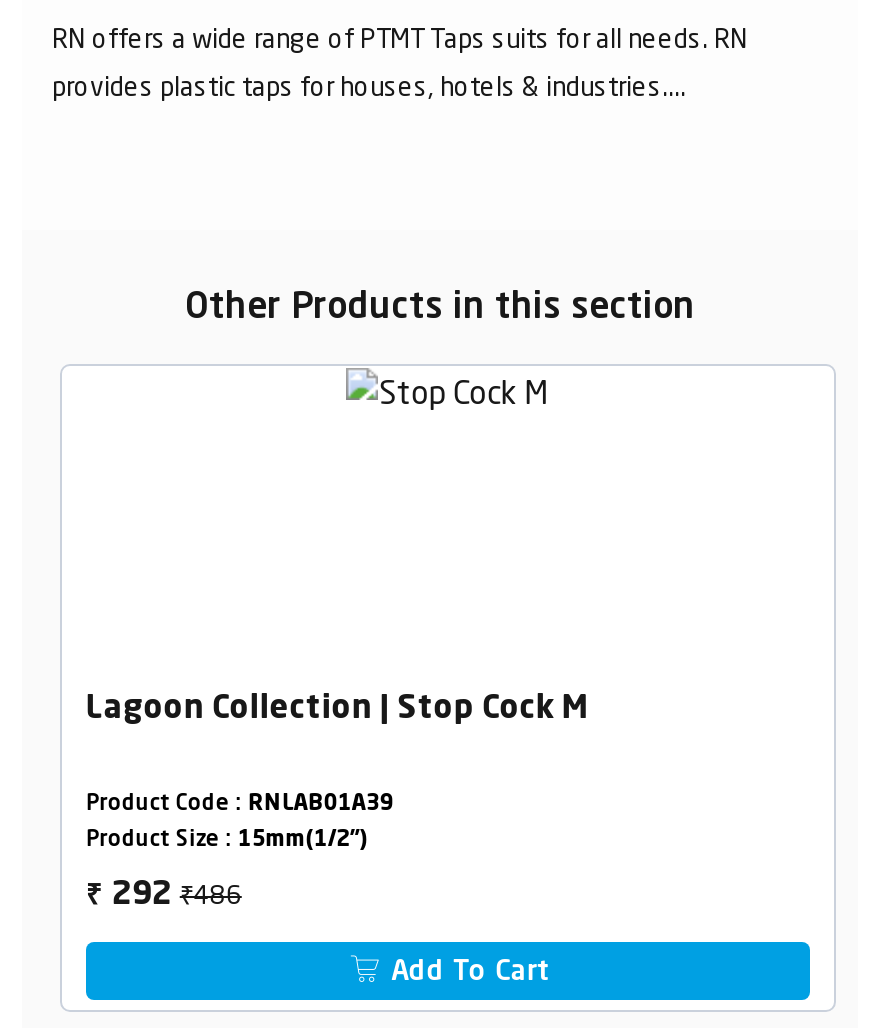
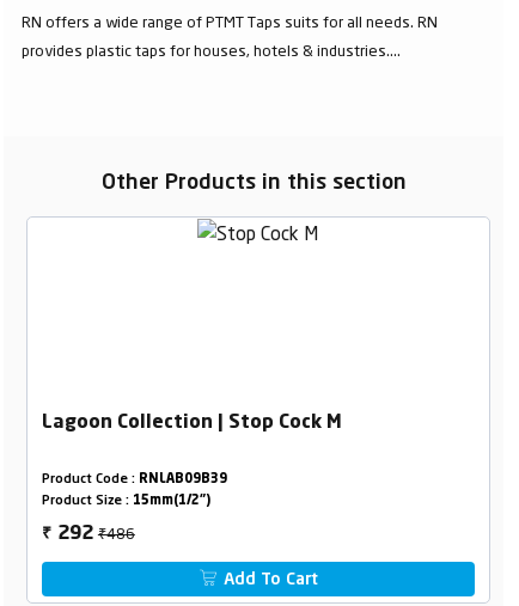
- Product Code : RNLAB01A39
+ Product Code : RNLAB09B39
